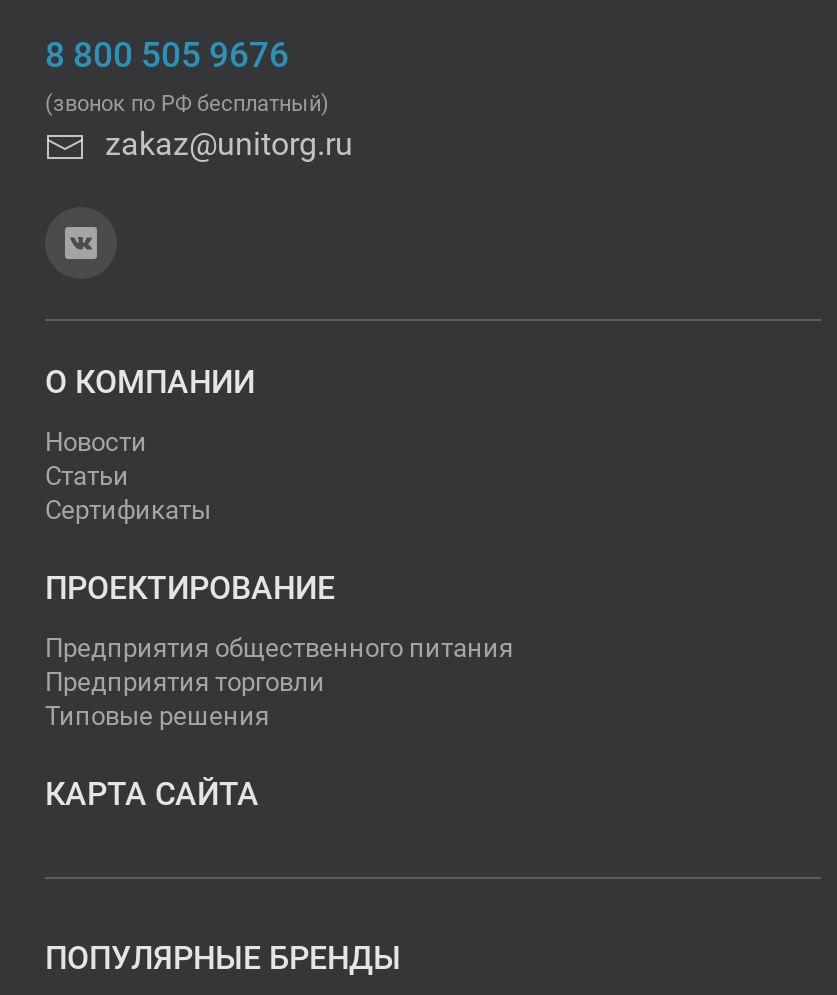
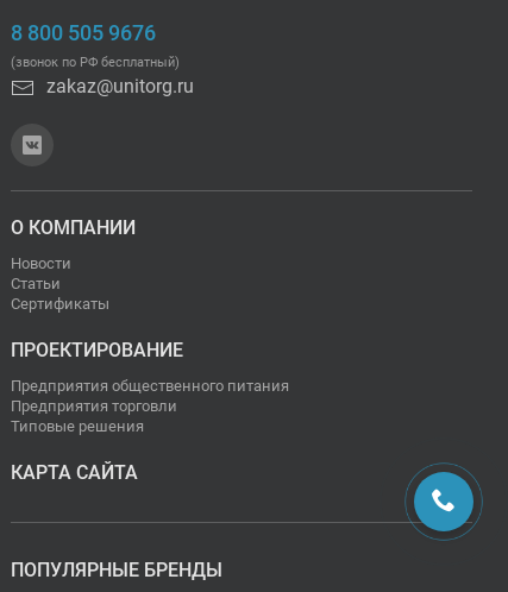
+ [image]
